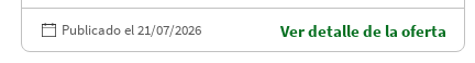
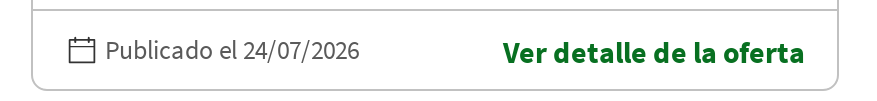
- Publicado el 21/07/2026
+ Publicado el 24/07/2026
